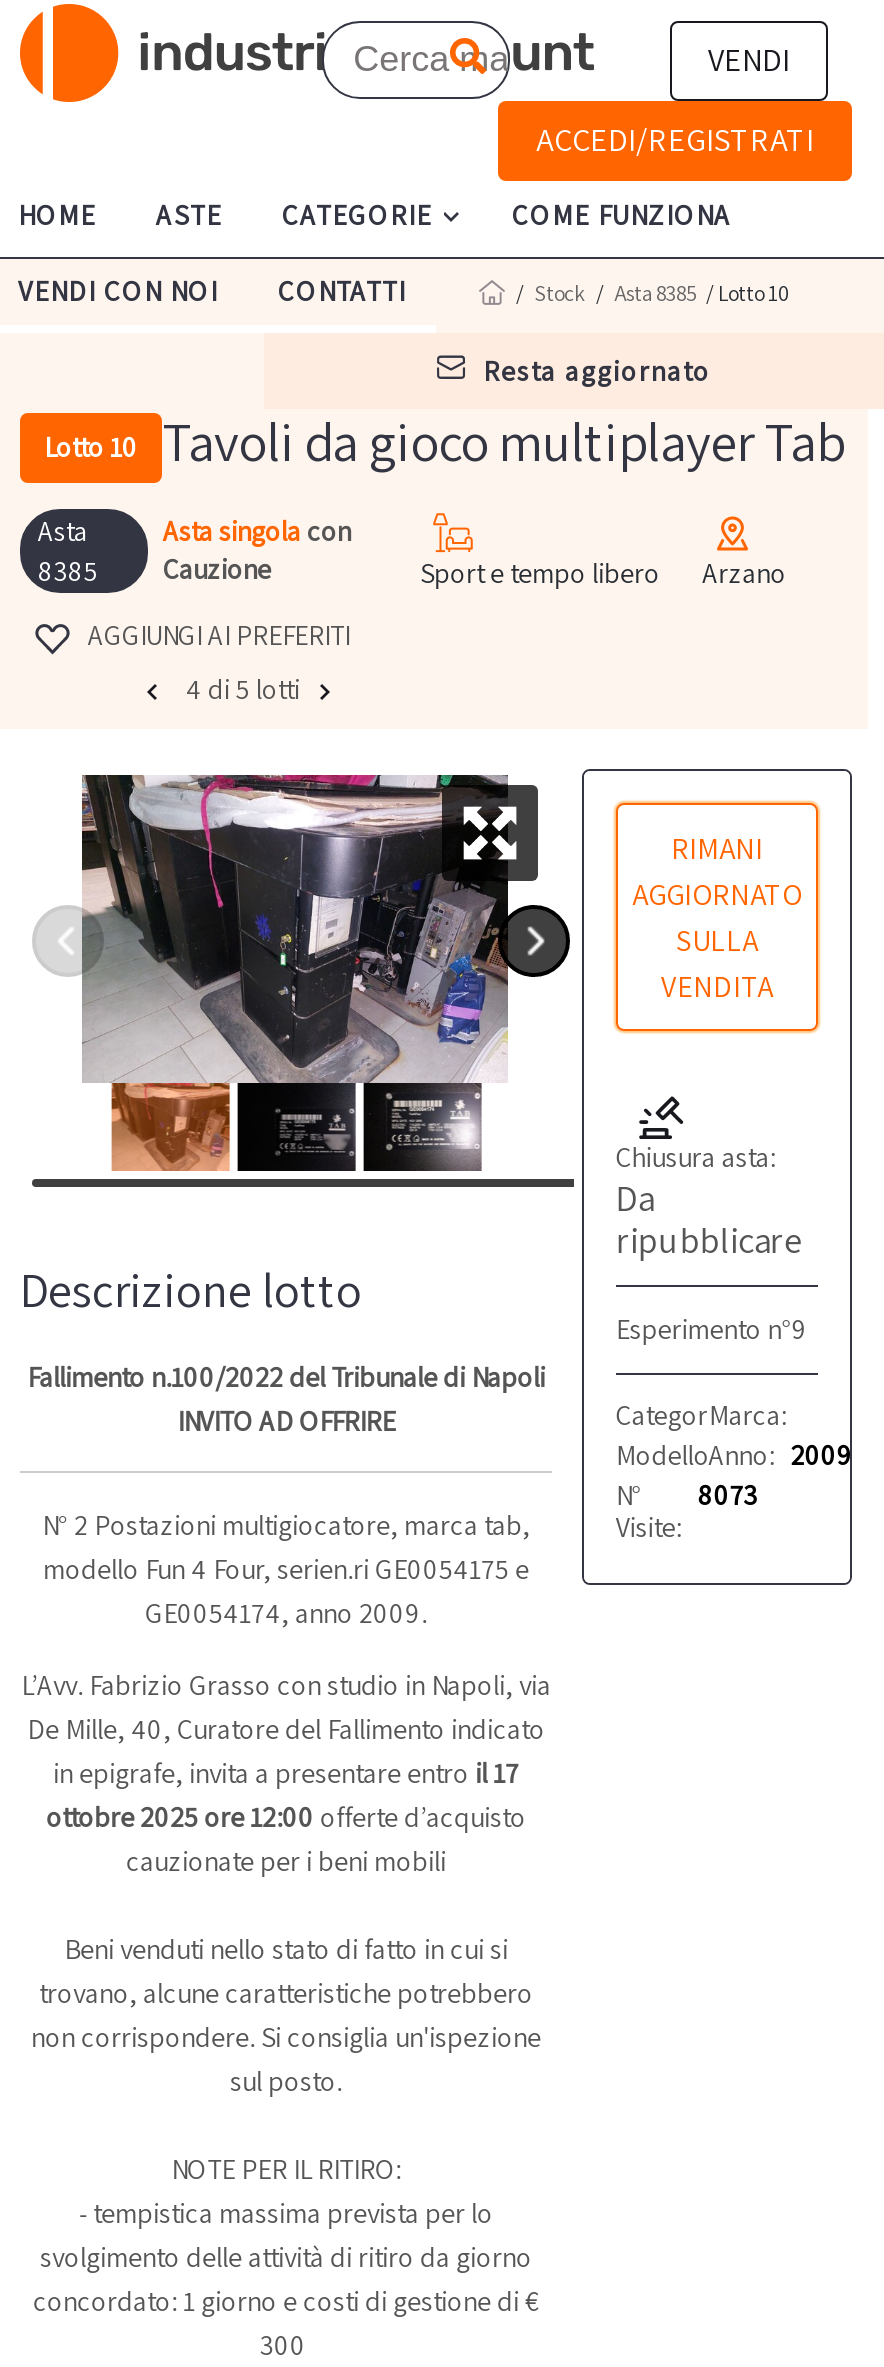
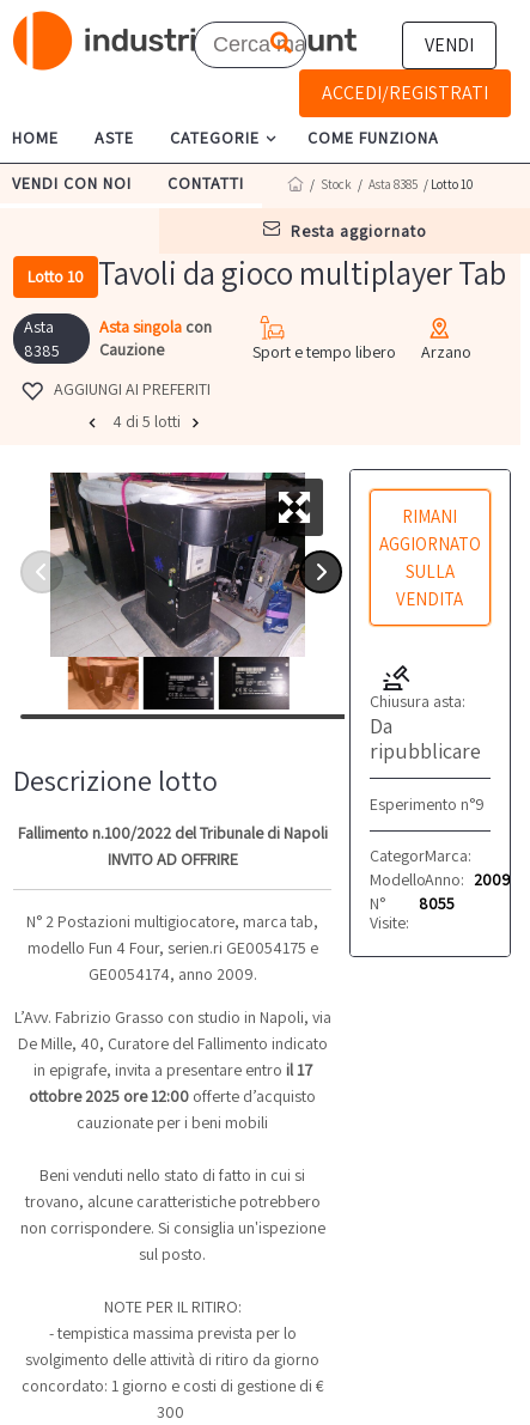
- N° 8073
+ N° 8055
